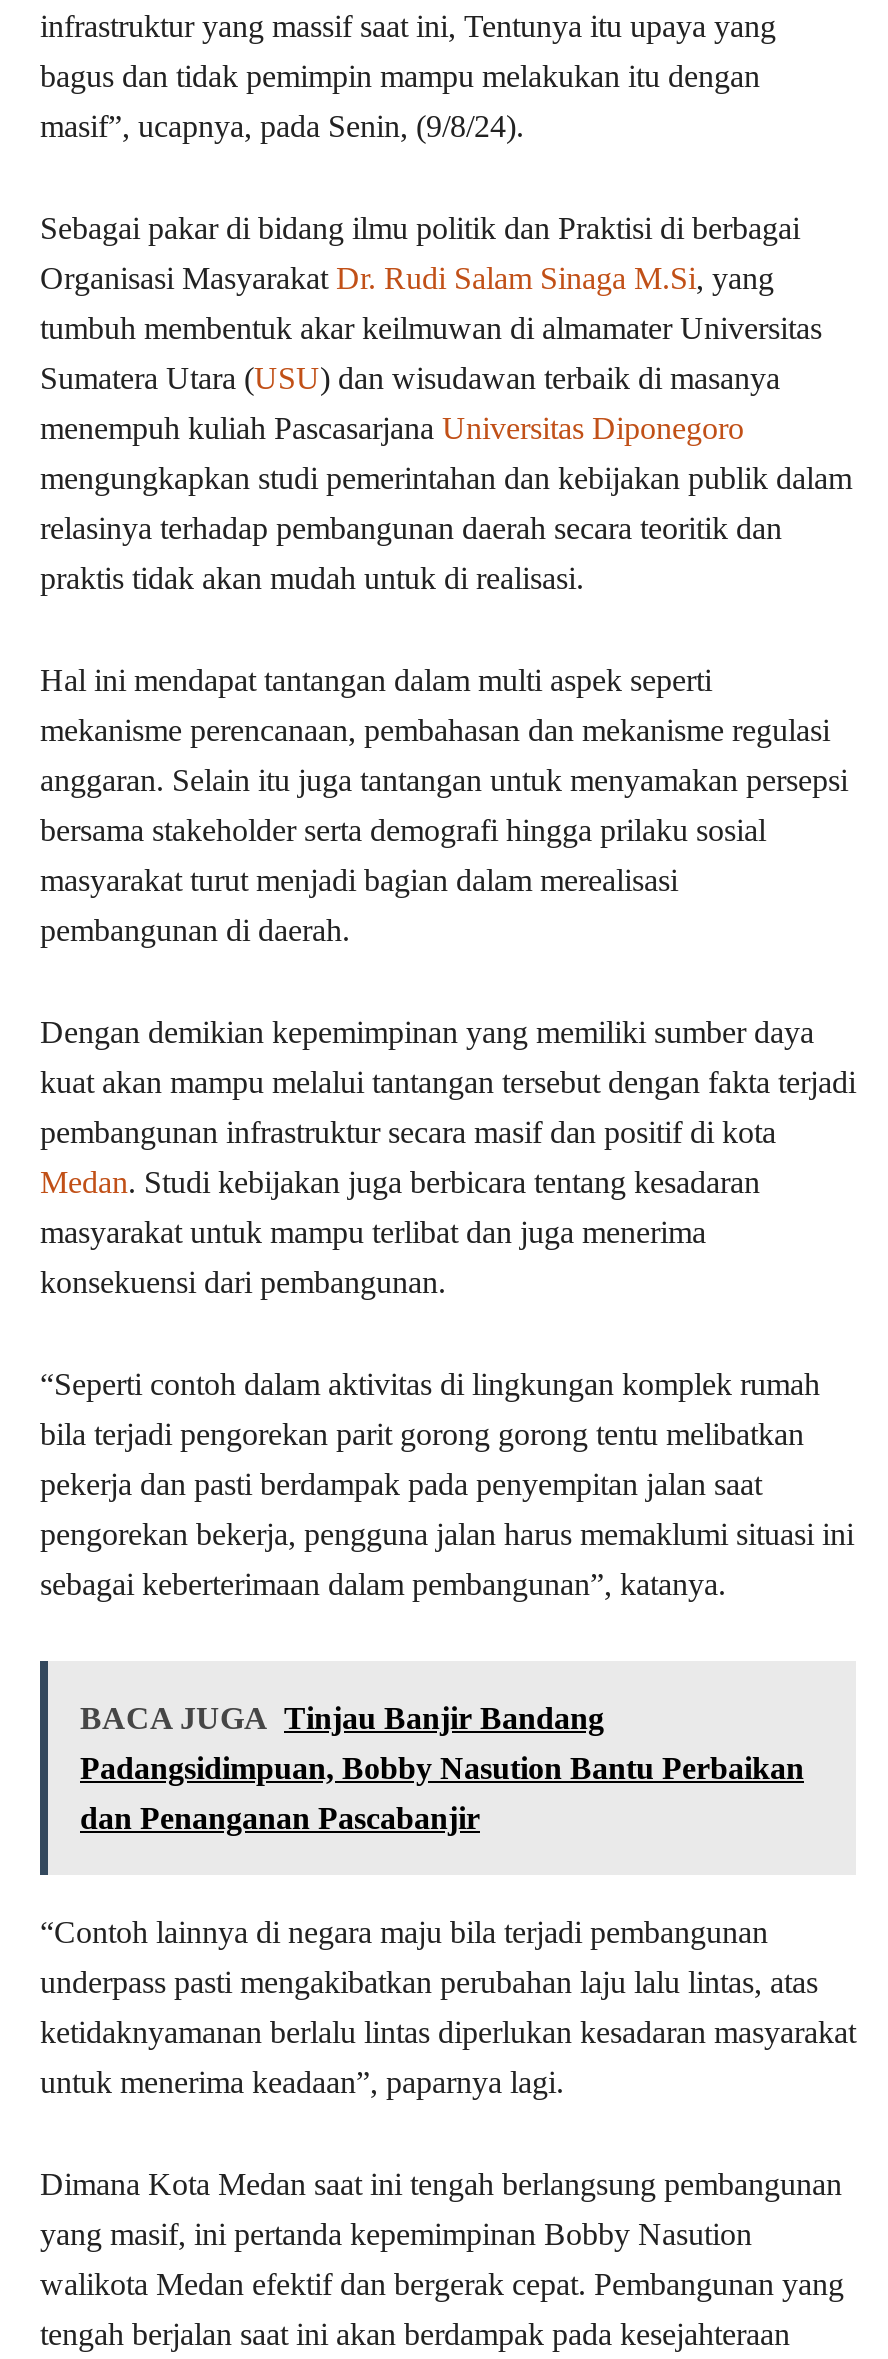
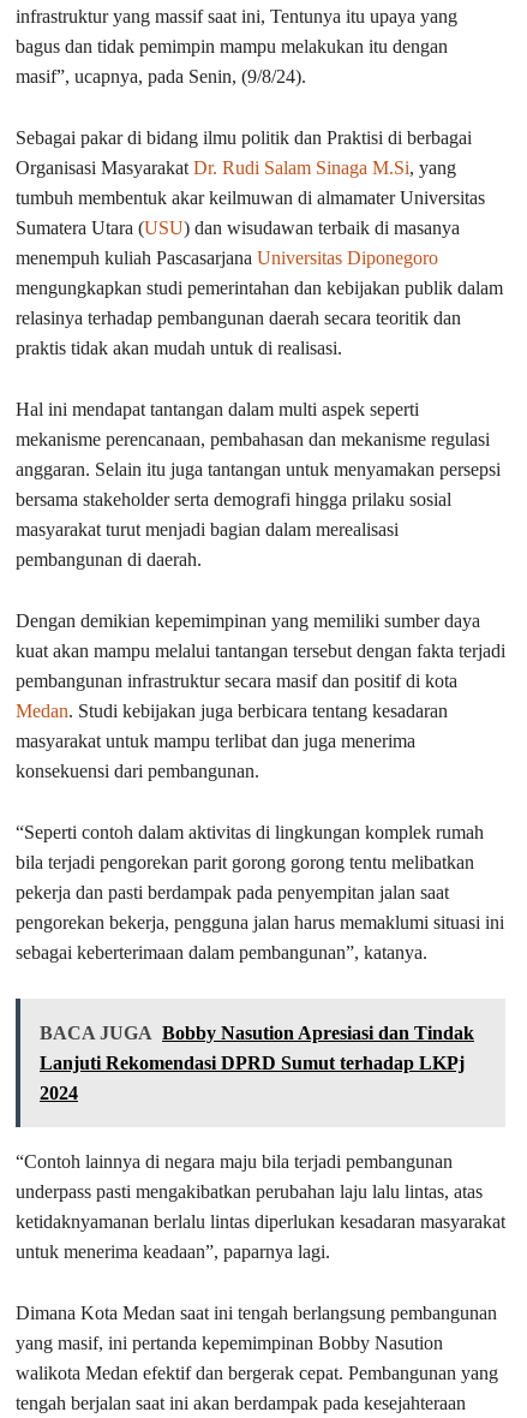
- BACA JUGA Tinjau Banjir Bandang
+ BACA JUGA Bobby Nasution Apresiasi dan Tindak

- Padangsidimpuan, Bobby Nasution Bantu Perbaikan
+ Lanjuti Rekomendasi DPRD Sumut terhadap LKPj

- dan Penanganan Pascabanjir
+ 2024
